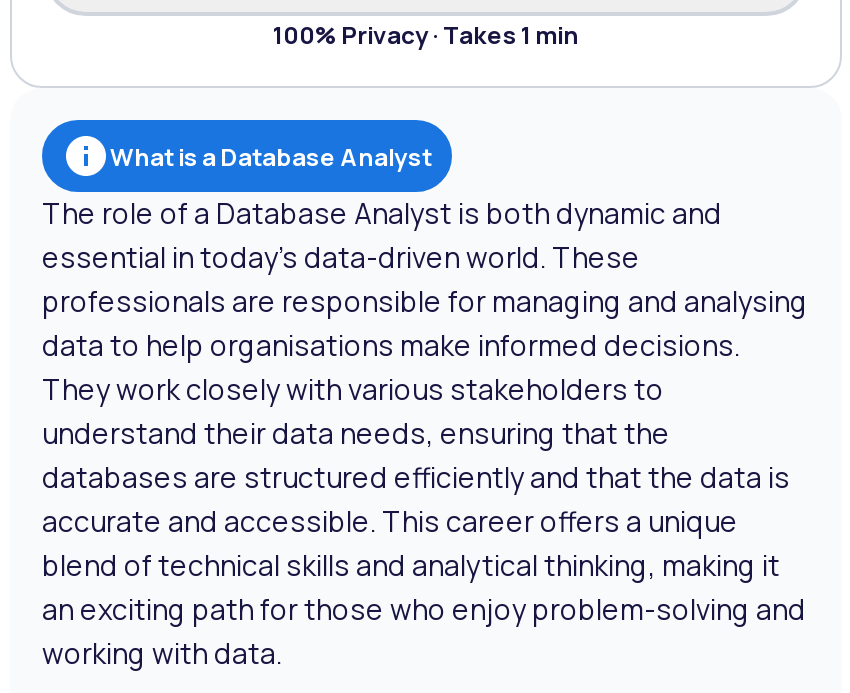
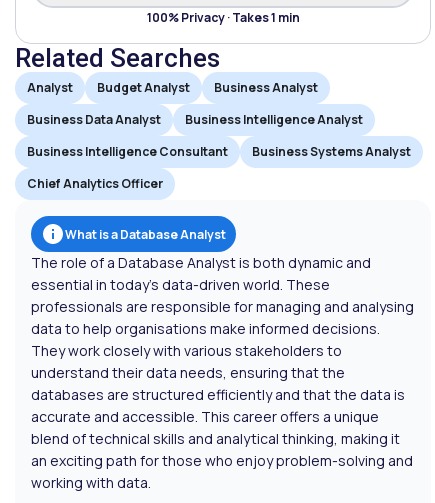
+ Related Searches
+ Analyst
+ Budget Analyst
+ Business Analyst
+ Business Data Analyst
+ Business Intelligence Analyst
+ Business Intelligence Consultant
+ Business Systems Analyst
+ Chief Analytics Officer
